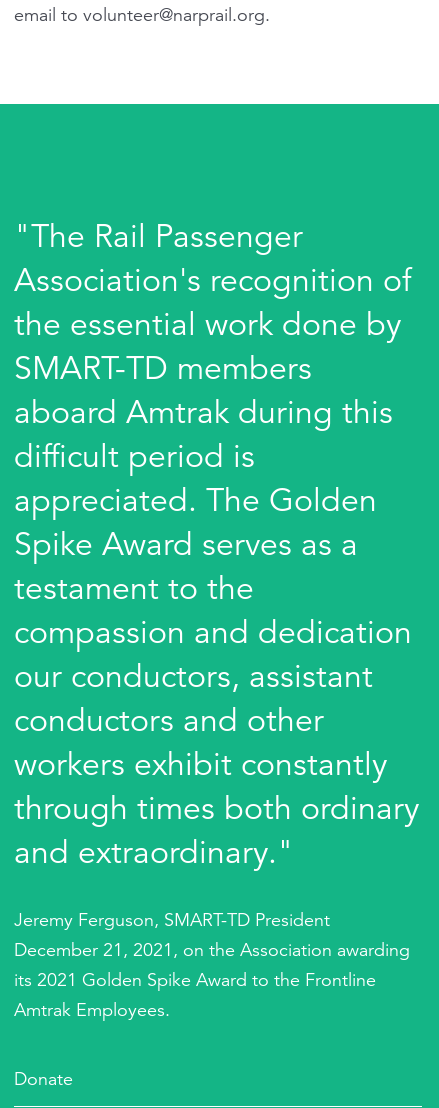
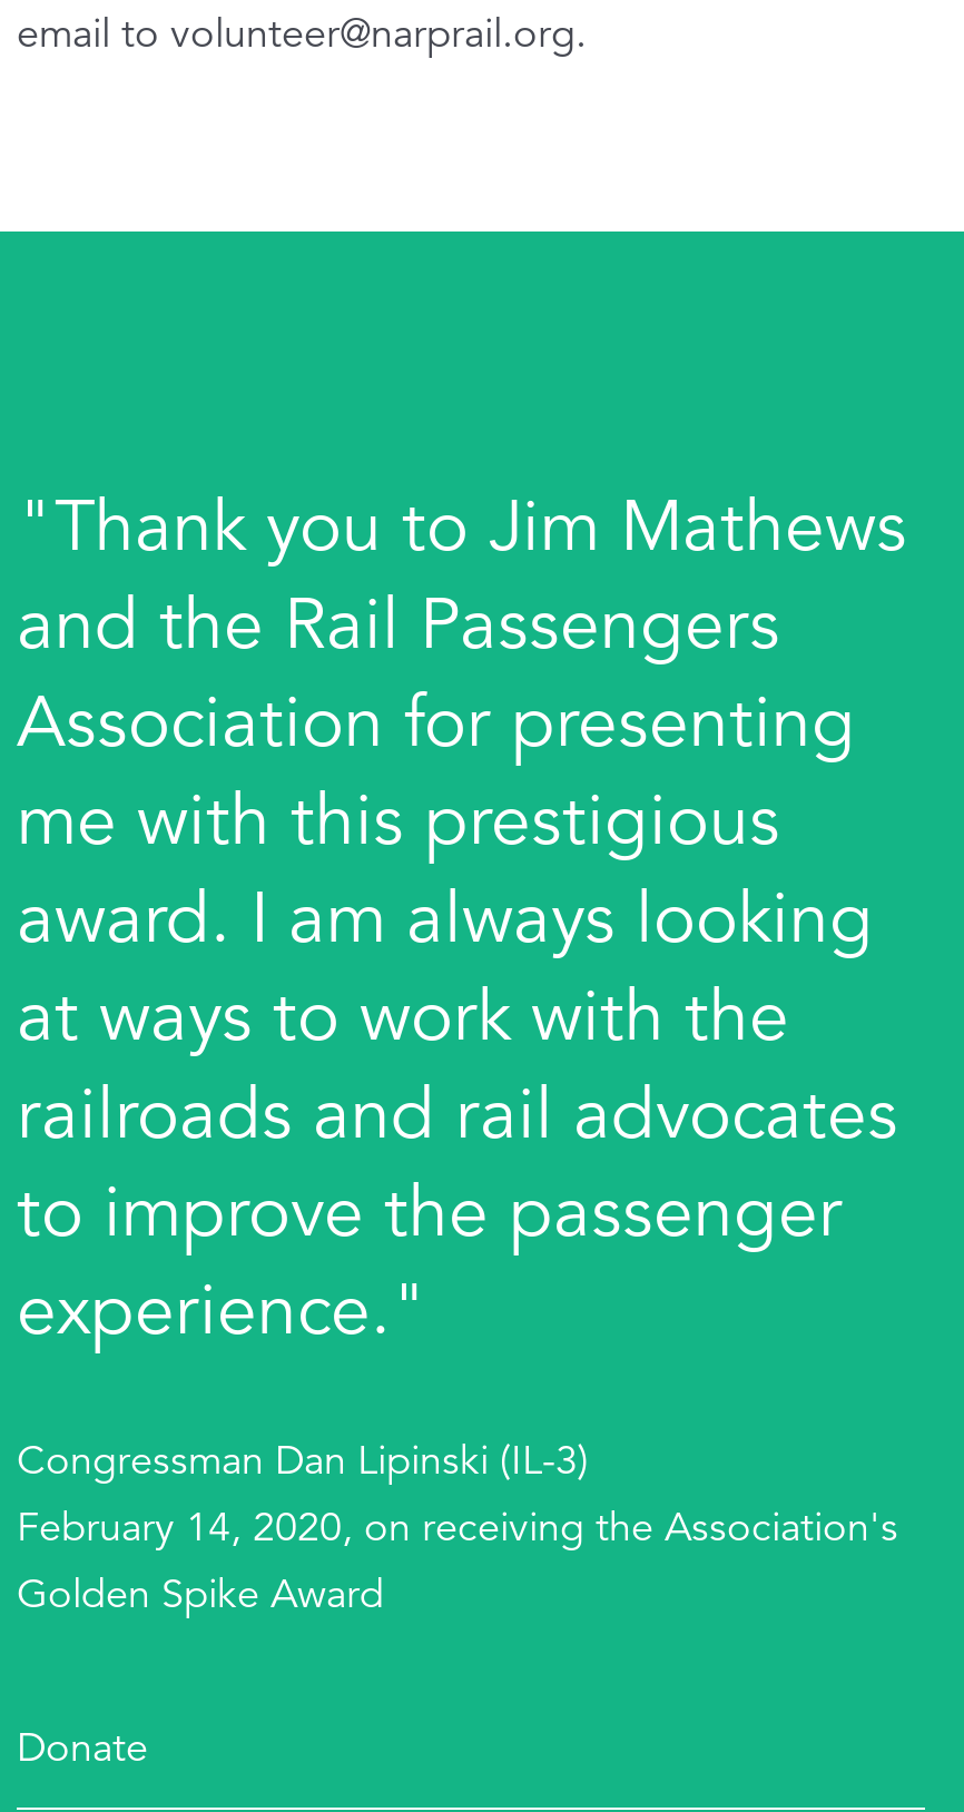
- "The Rail Passenger
- Association's recognition of
- the essential work done by
- SMART-TD members
- aboard Amtrak during this
- difficult period is
- appreciated. The Golden
- Spike Award serves as a
- testament to the
- compassion and dedication
- our conductors, assistant
- conductors and other
- workers exhibit constantly
- through times both ordinary
- and extraordinary."
+ "Thank you to Jim Mathews
+ and the Rail Passengers
+ Association for presenting
+ me with this prestigious
+ award. I am always looking
+ at ways to work with the
+ railroads and rail advocates
+ to improve the passenger
+ experience."

- Jeremy Ferguson, SMART-TD President
- December 21, 2021, on the Association awarding
- its 2021 Golden Spike Award to the Frontline
- Amtrak Employees.
+ Congressman Dan Lipinski (IL-3)
+ February 14, 2020, on receiving the Association's
+ Golden Spike Award
